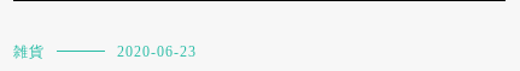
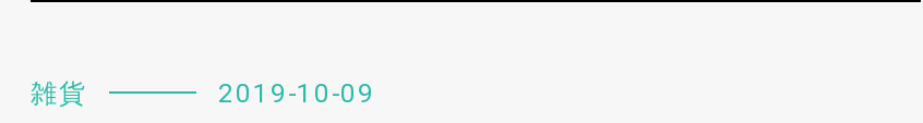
- 2020-06-23
+ 2019-10-09
